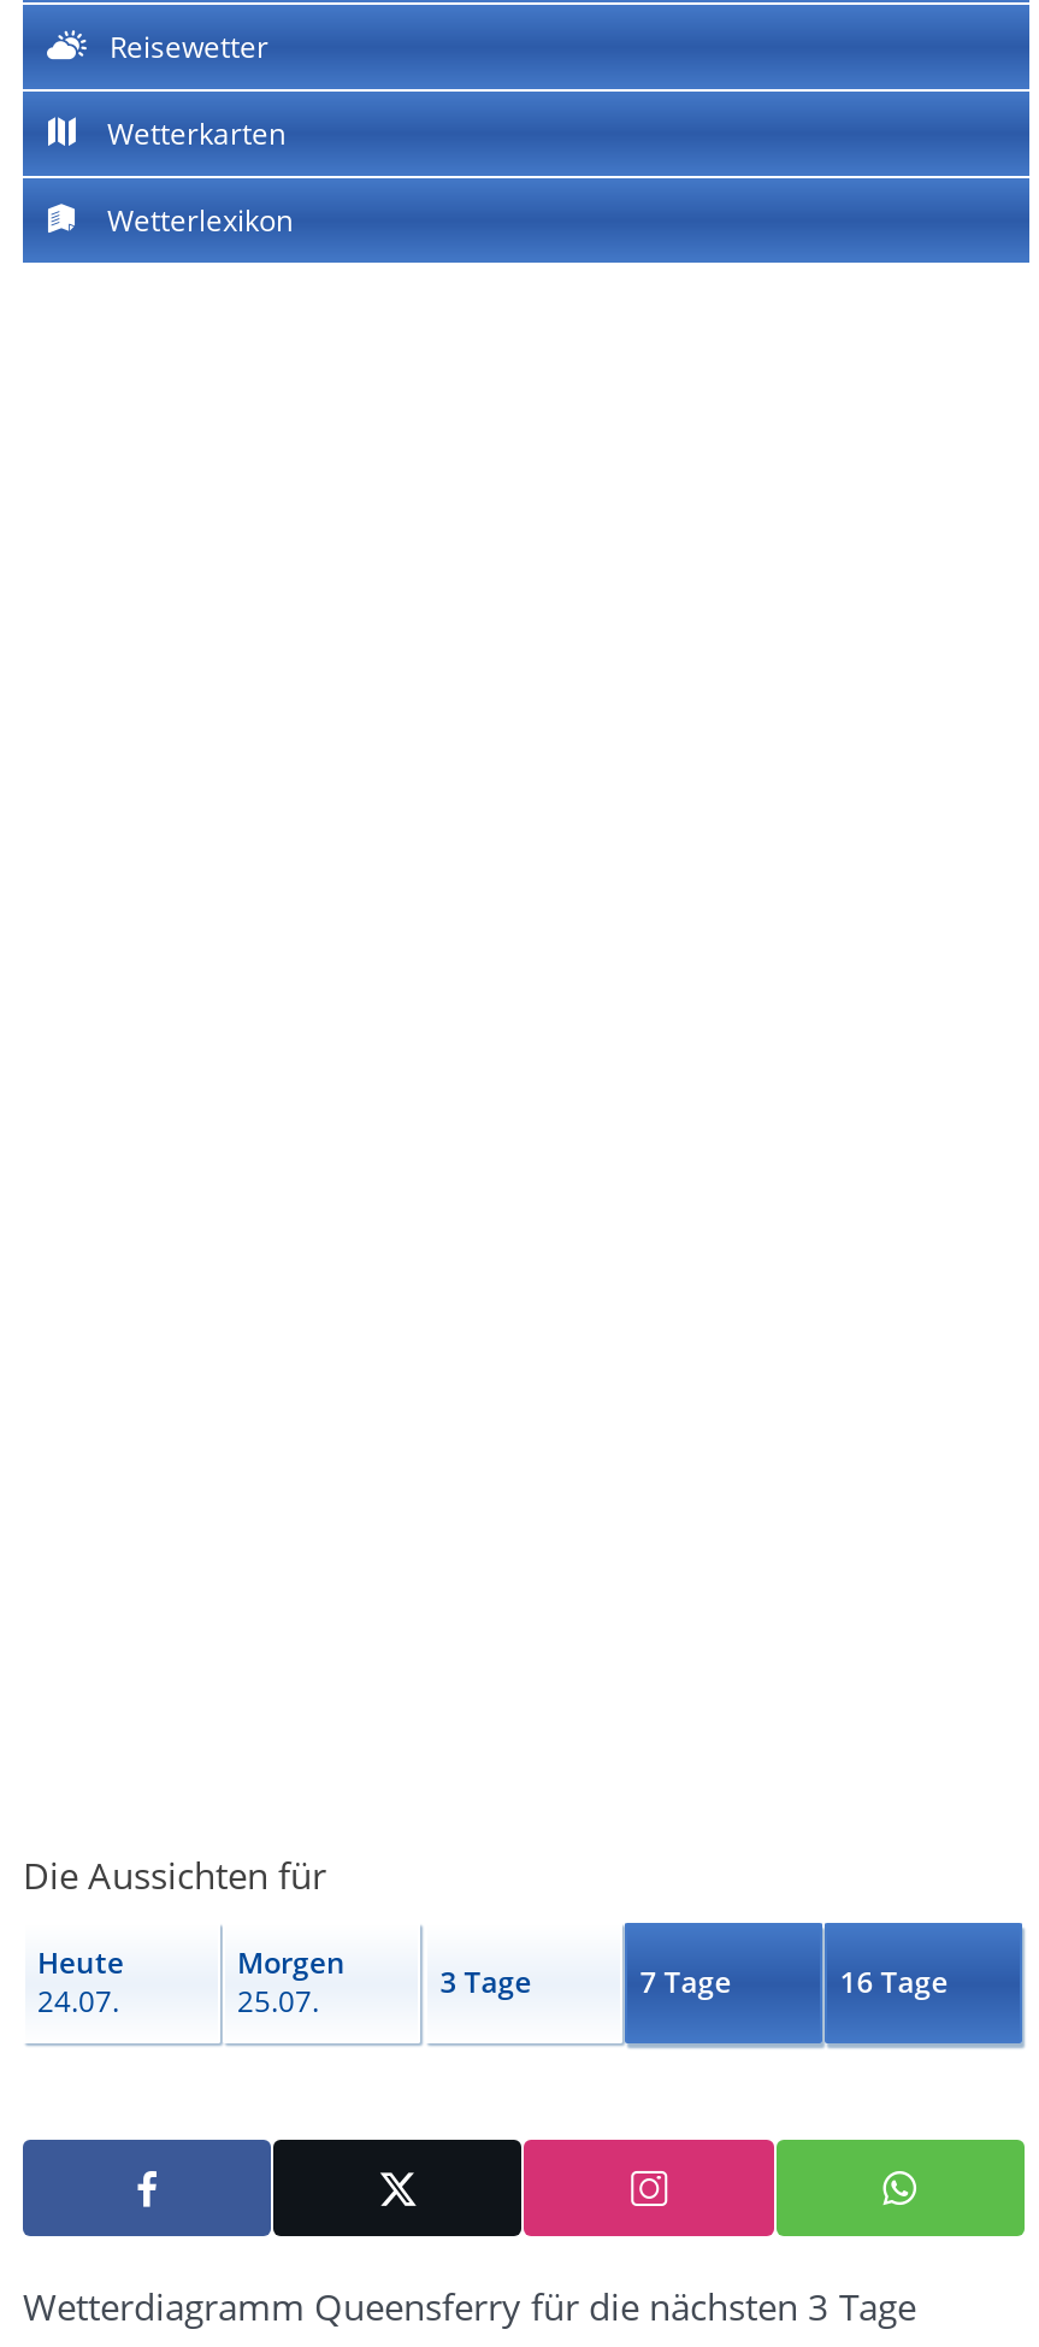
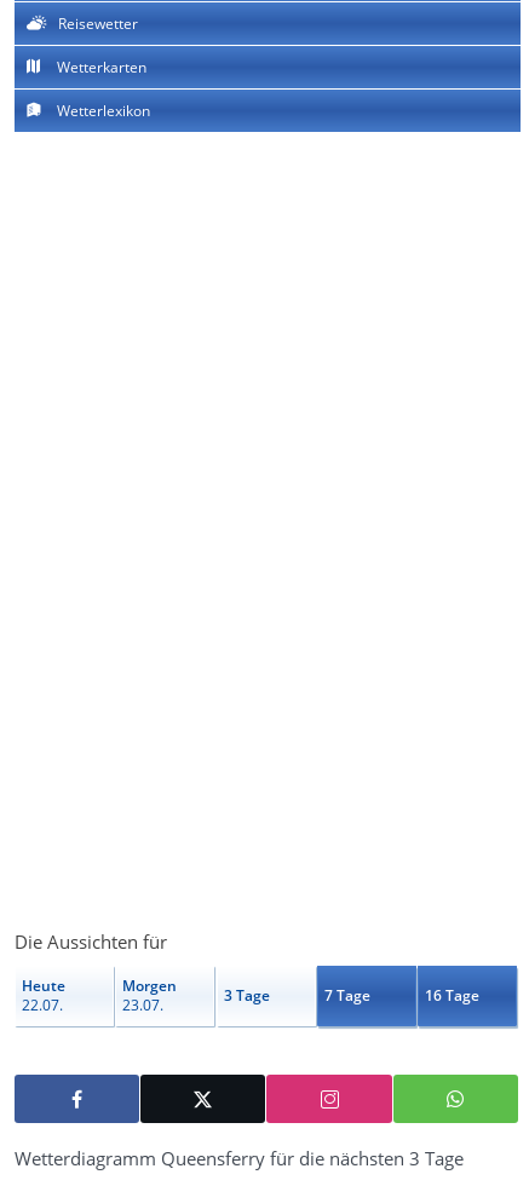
- 24.07.
+ 22.07.

- 25.07.
+ 23.07.
